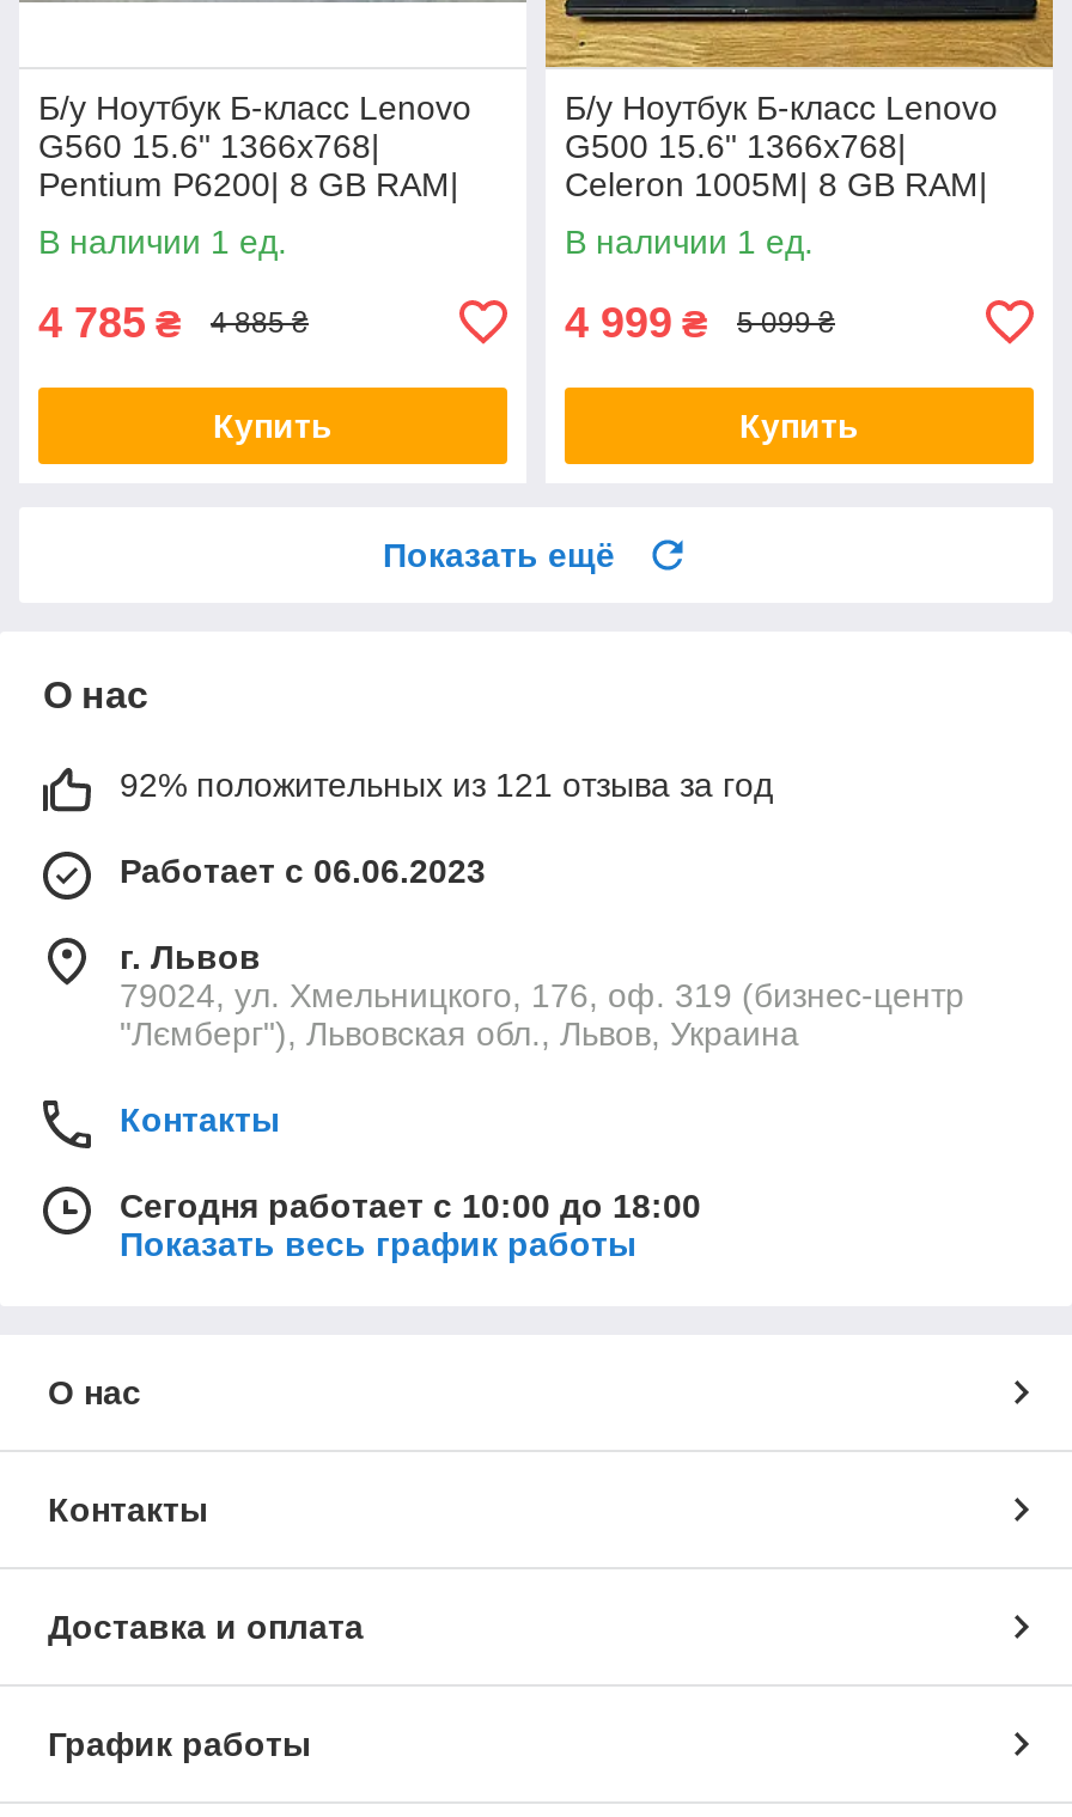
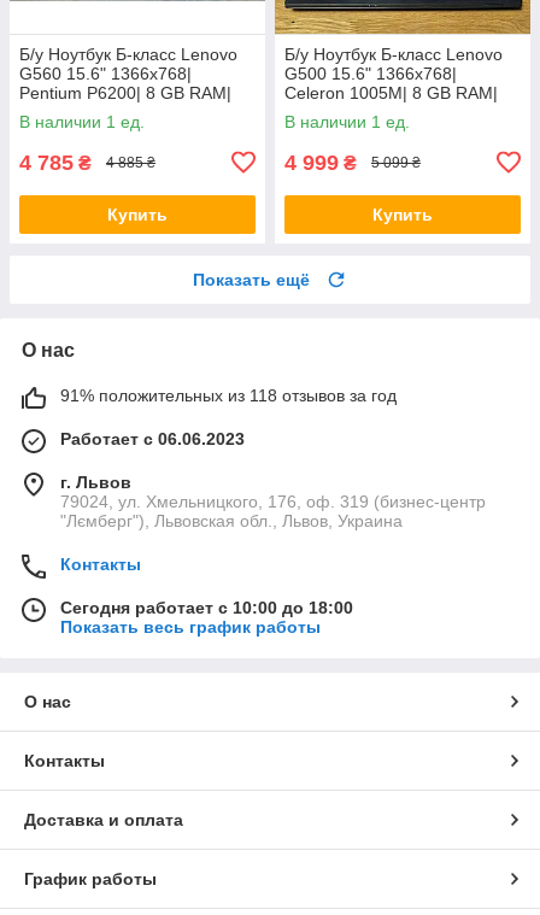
- 92% положительных из 121 отзыва за год
+ 91% положительных из 118 отзывов за год
